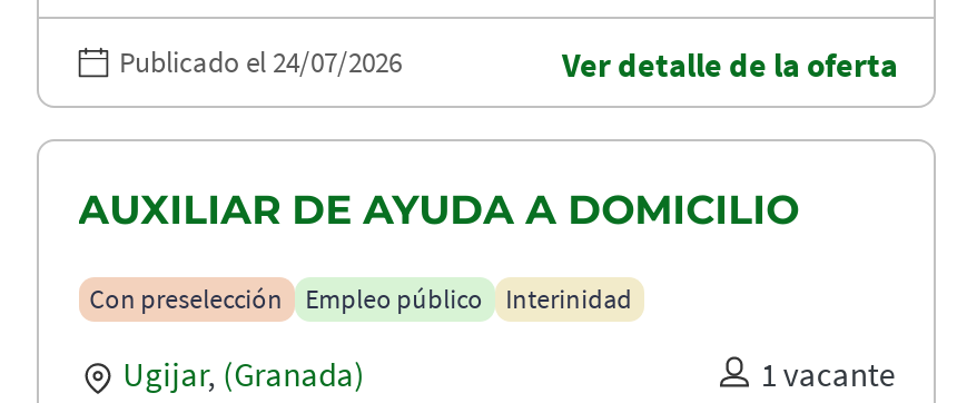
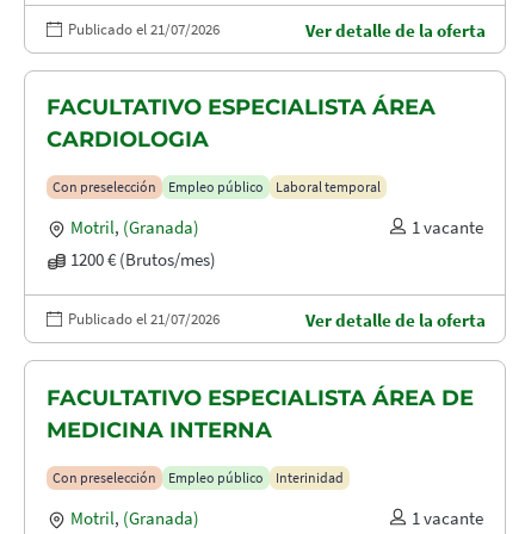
- Publicado el 24/07/2026
+ Publicado el 21/07/2026

- AUXILIAR DE AYUDA A DOMICILIO
+ FACULTATIVO ESPECIALISTA ÁREA
+ CARDIOLOGIA
+ Con preselección
+ Empleo público
+ Laboral temporal
+ Motril, (Granada)
+ 1 vacante
+ 1200 € (Brutos/mes)
+ Publicado el 21/07/2026
+ Ver detalle de la oferta
+ FACULTATIVO ESPECIALISTA ÁREA DE
+ MEDICINA INTERNA

- Ugijar, (Granada)
+ Motril, (Granada)
